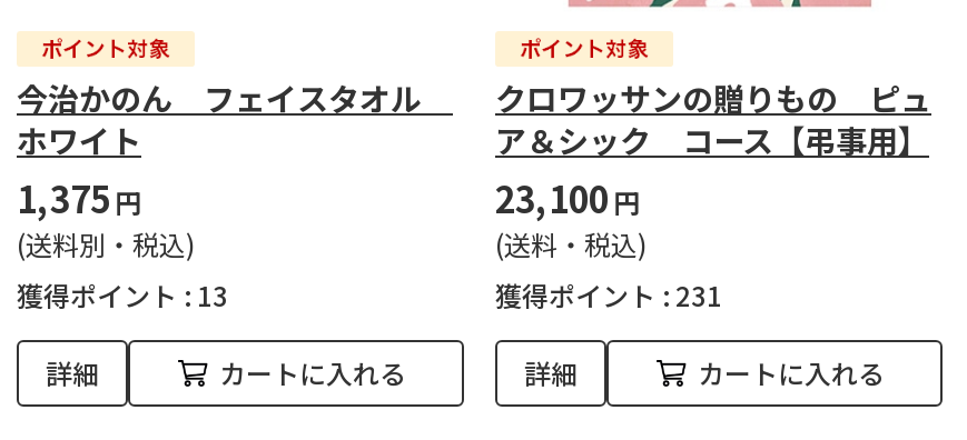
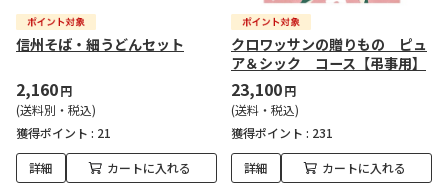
- 今治かのん フェイスタオル
- ホワイト
- 1,375 円
+ 信州そば・細うどんセット
+ 2,160 円

- 獲得ポイント : 13
+ 獲得ポイント : 21
